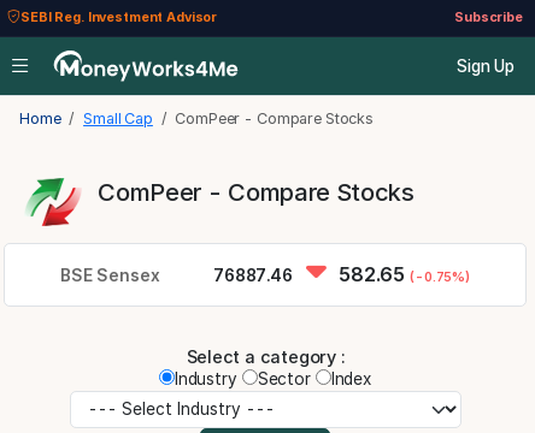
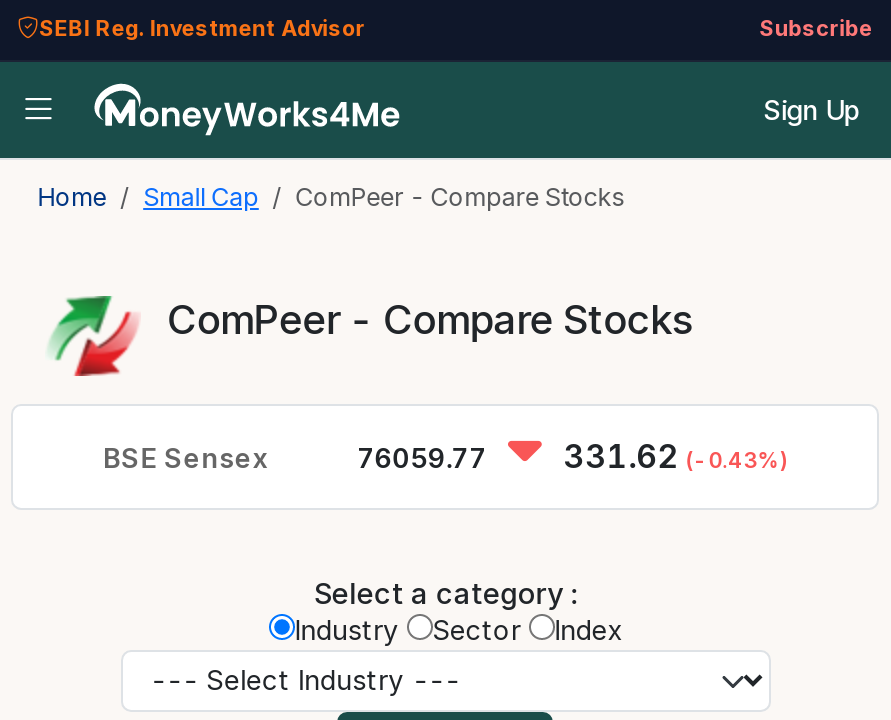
- 76887.46
+ 76059.77

- 582.65 (-0.75%)
+ 331.62 (-0.43%)
